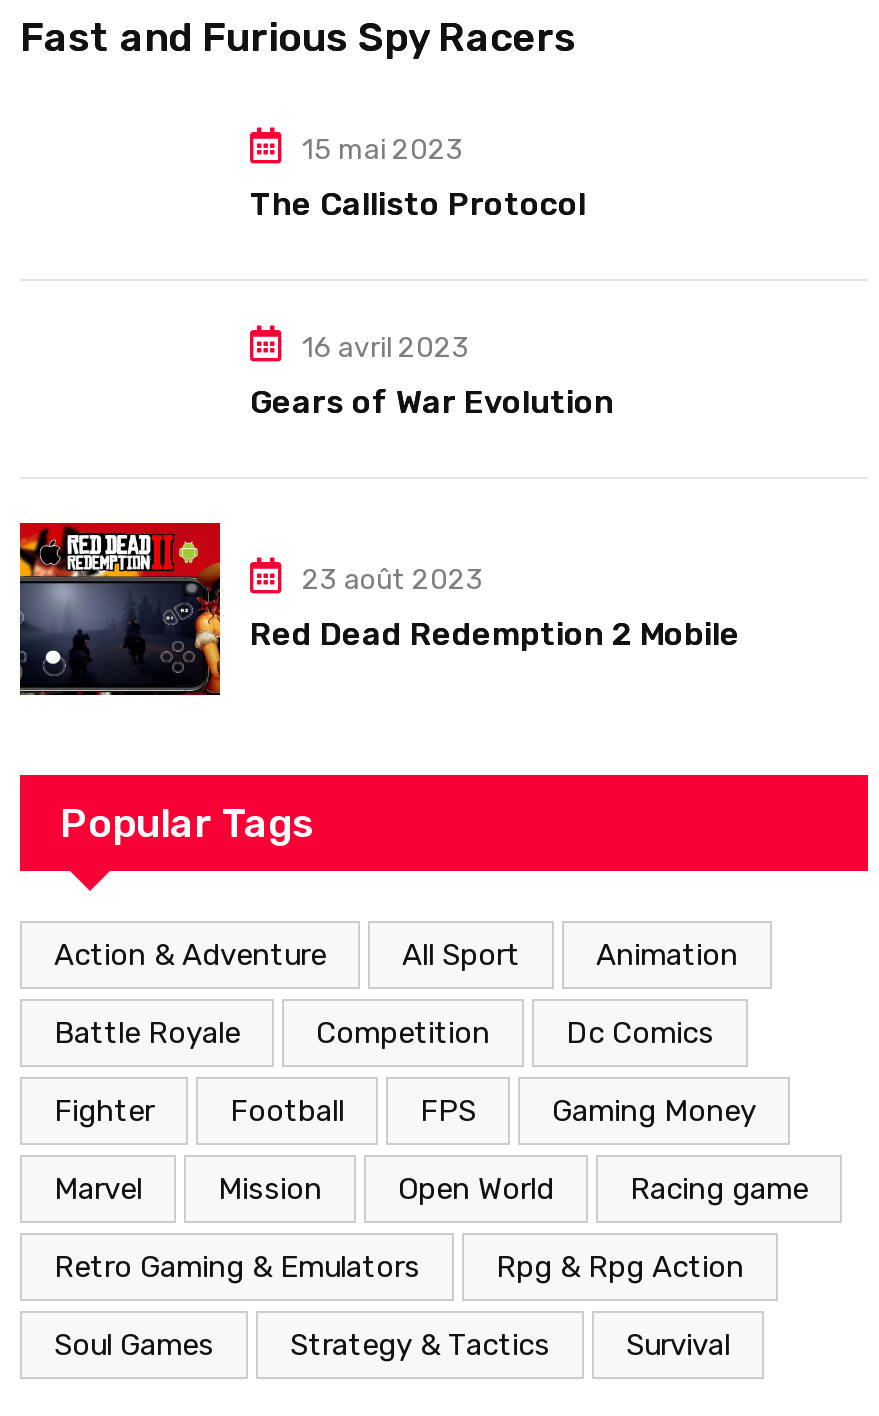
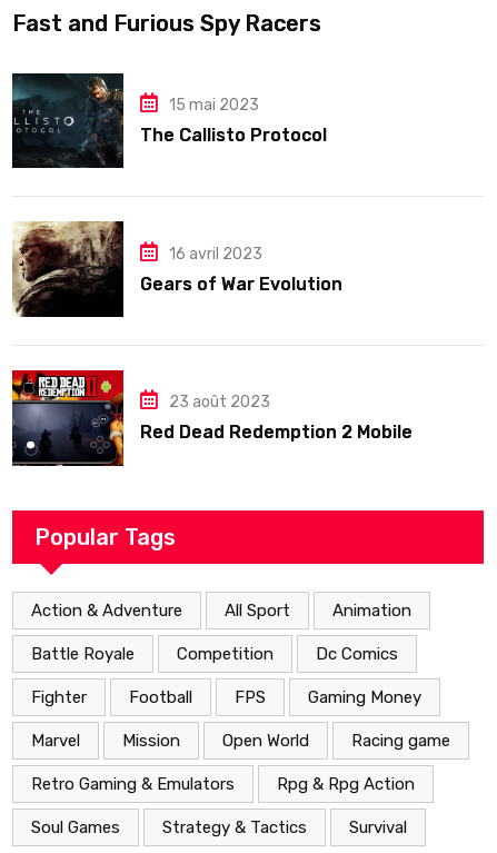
+ [image]

+ [image]
